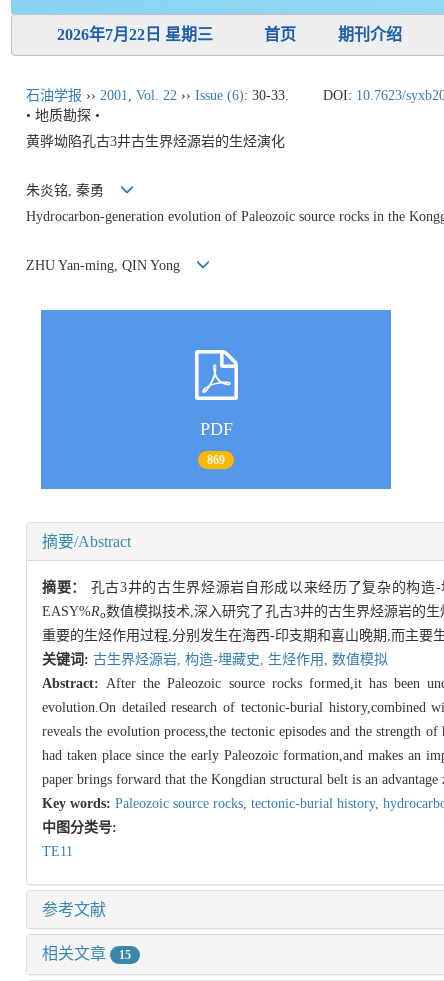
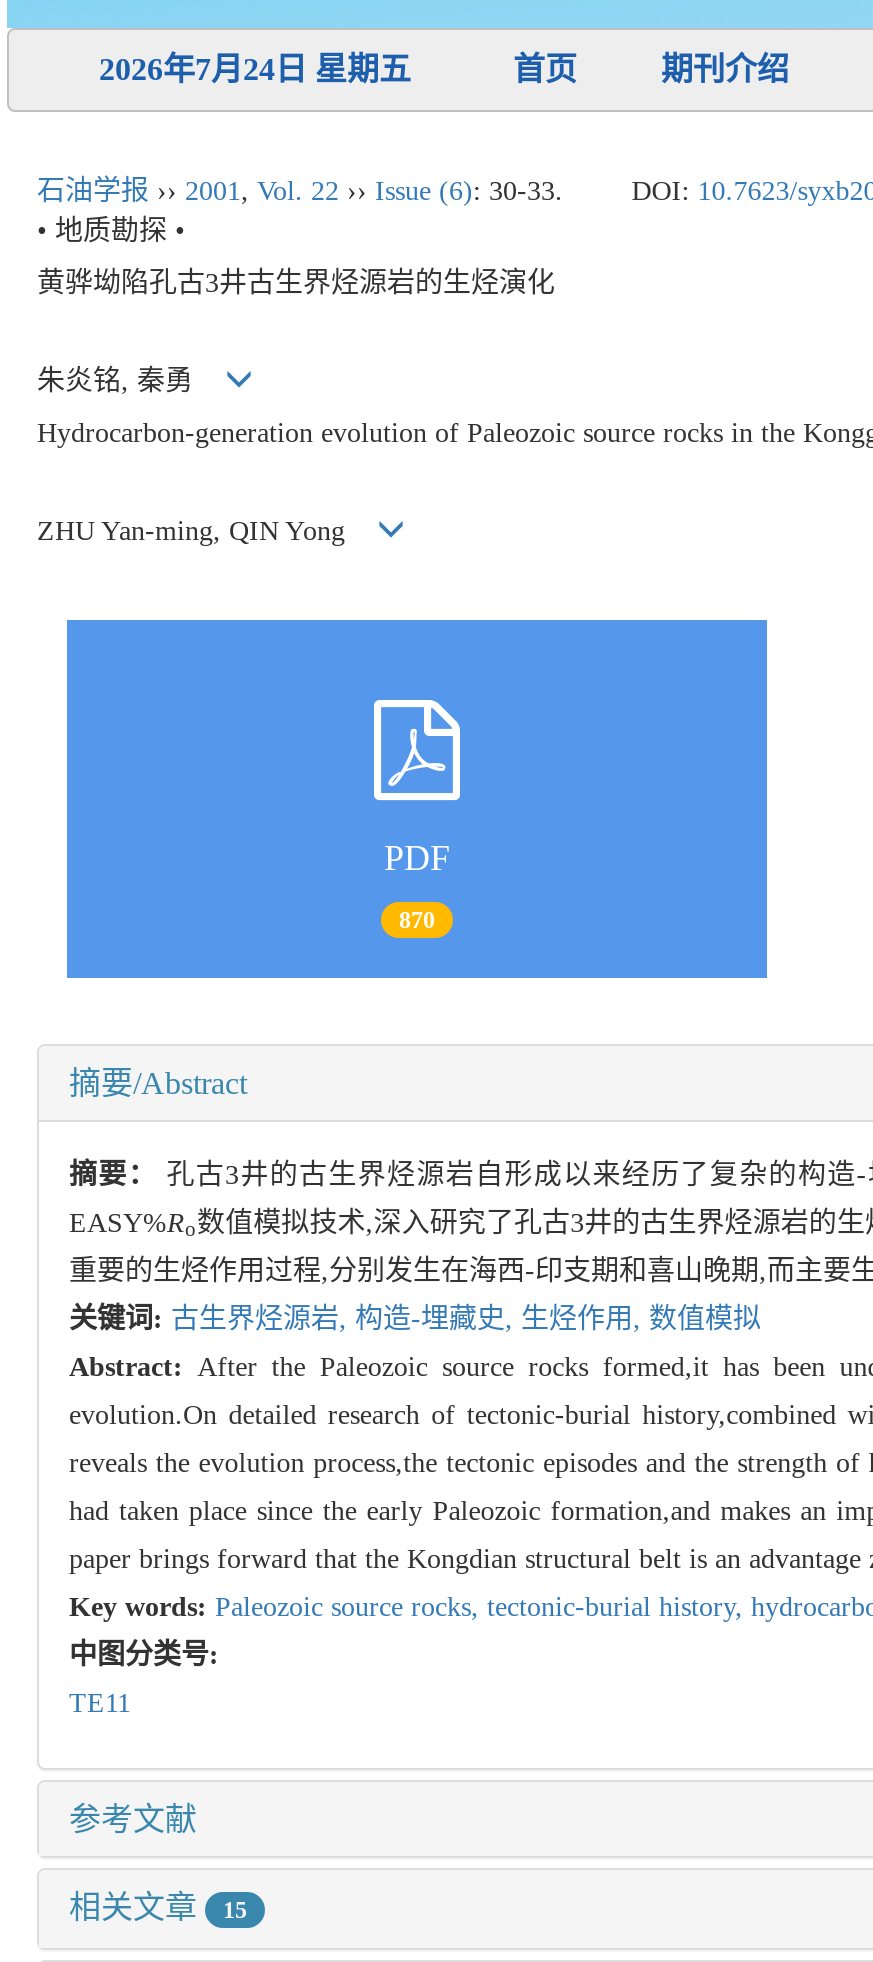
- 2026年7月22日 星期三
+ 2026年7月24日 星期五

- 869
+ 870
